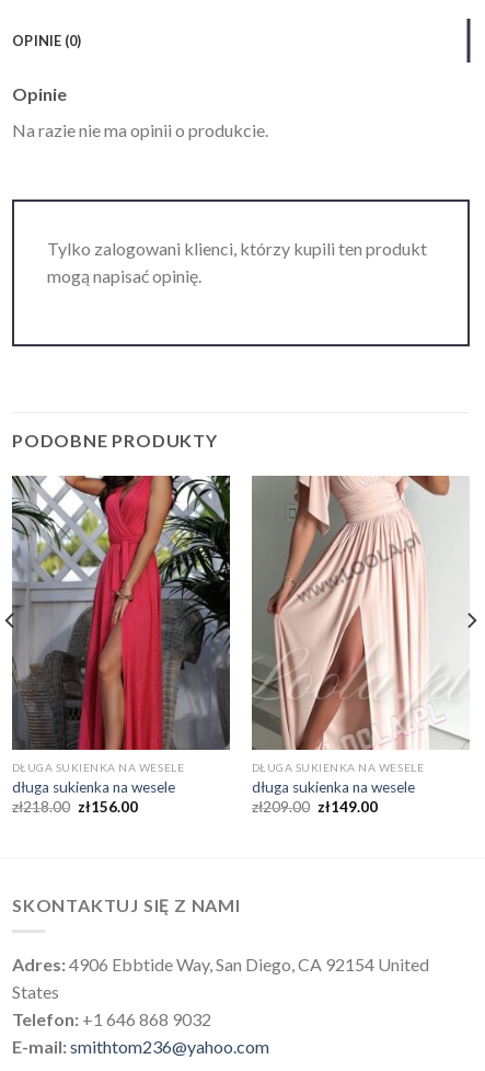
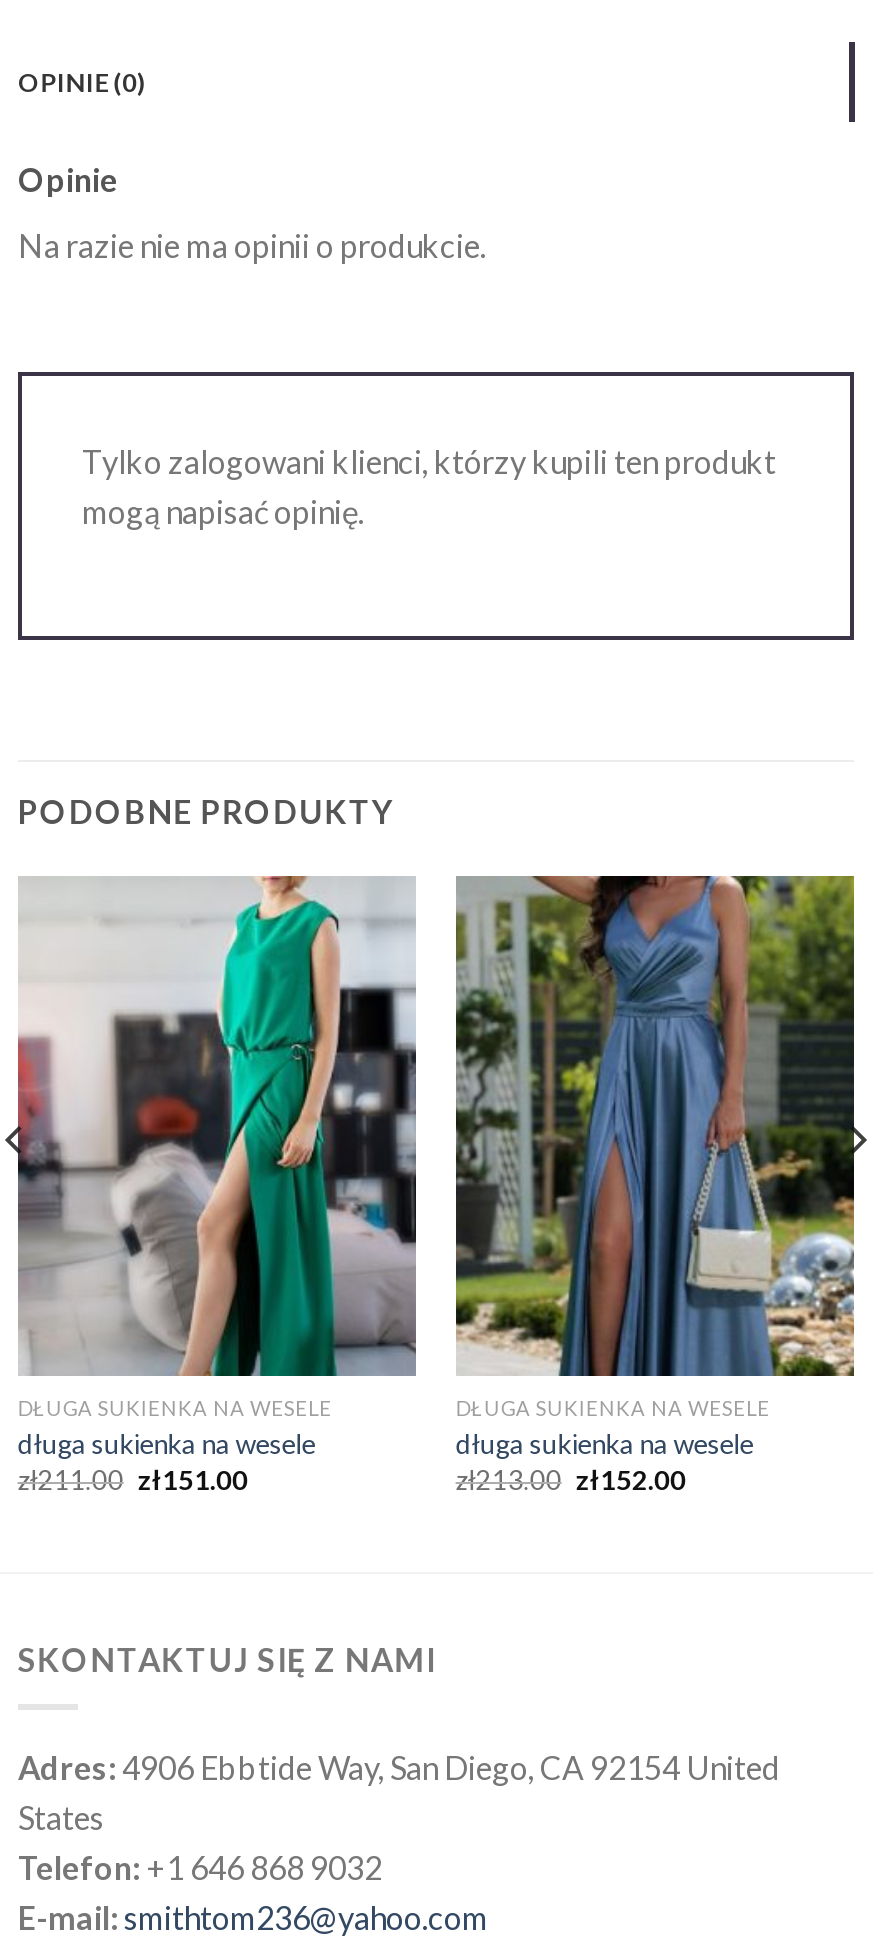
- [image]
+ [image]

- [image]
+ [image]

- zł218.00 zł156.00
+ zł211.00 zł151.00

- zł209.00 zł149.00
+ zł213.00 zł152.00
